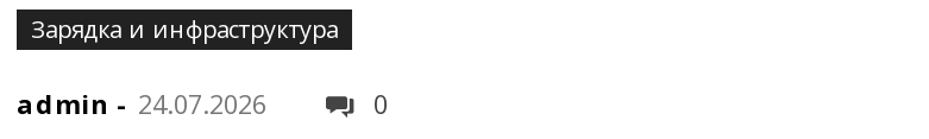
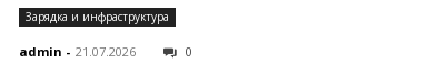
- admin - 24.07.2026
+ admin - 21.07.2026
